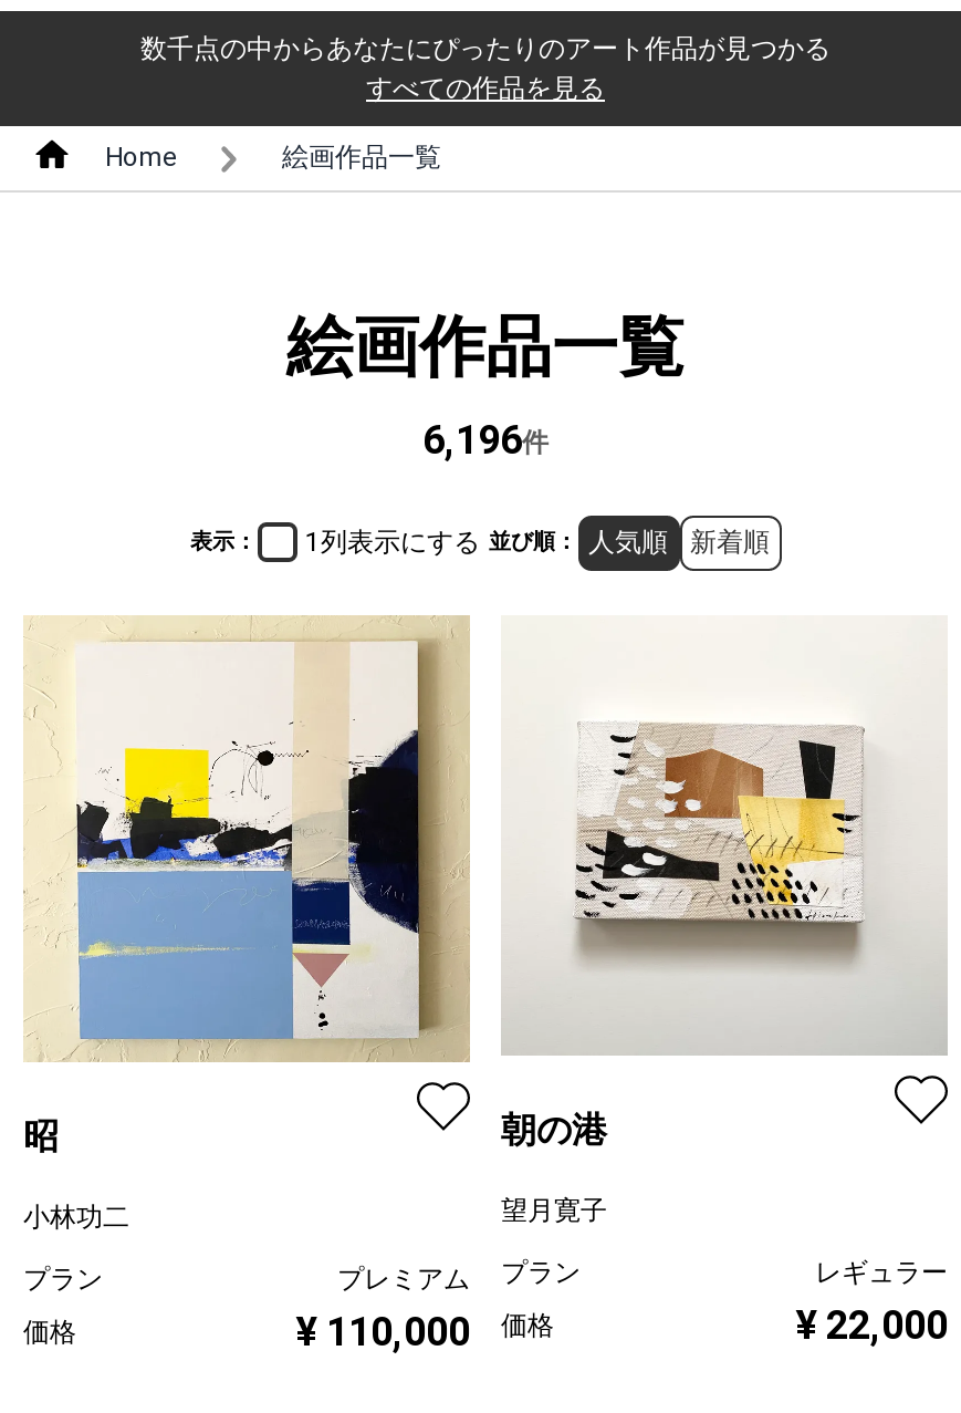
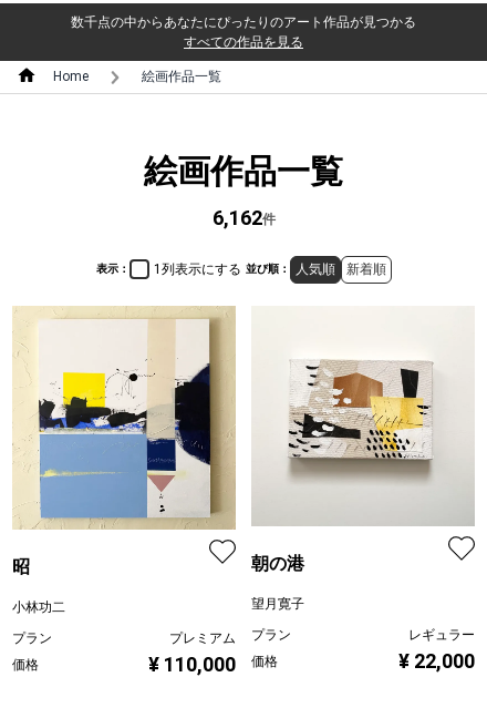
- 6,196件
+ 6,162件
